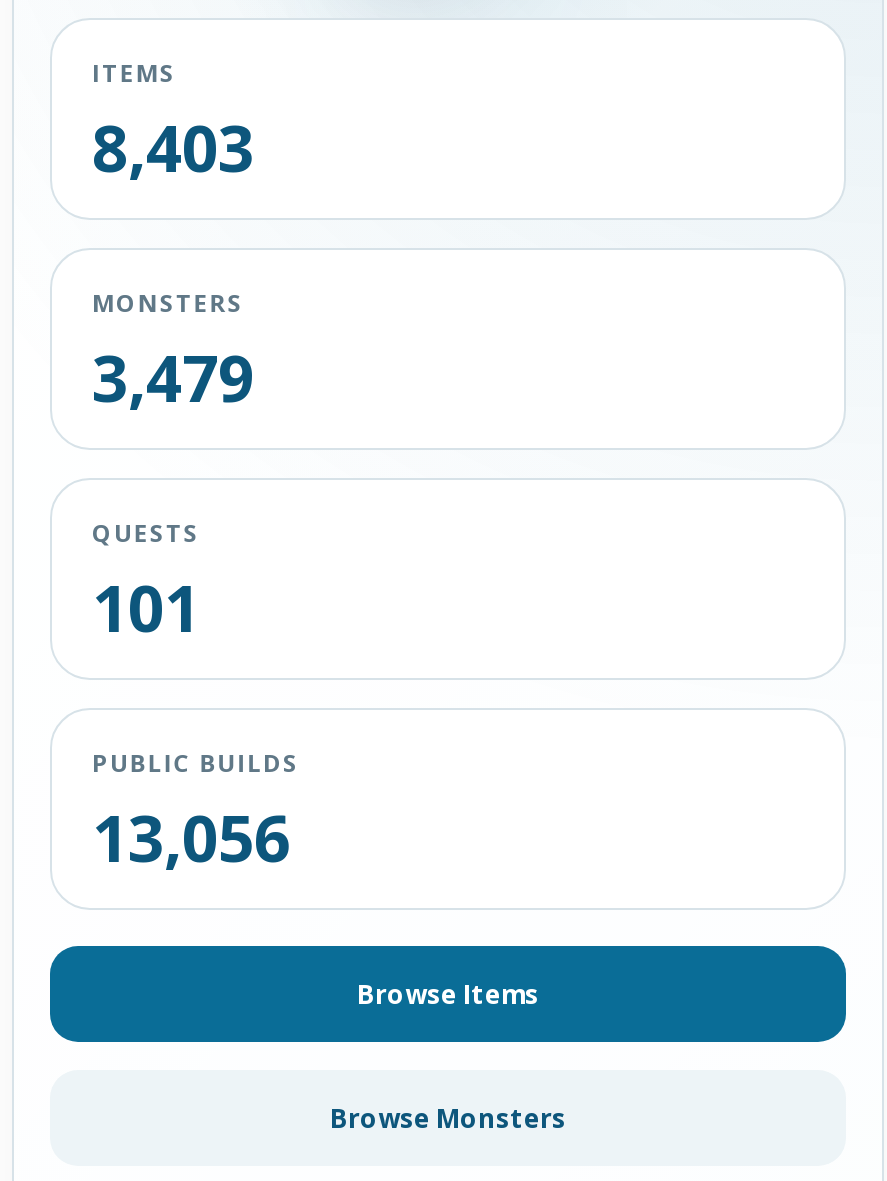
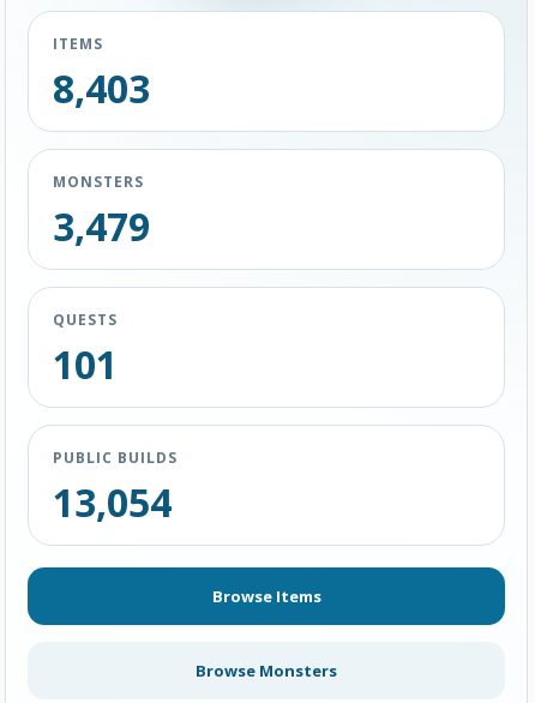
- 13,056
+ 13,054
